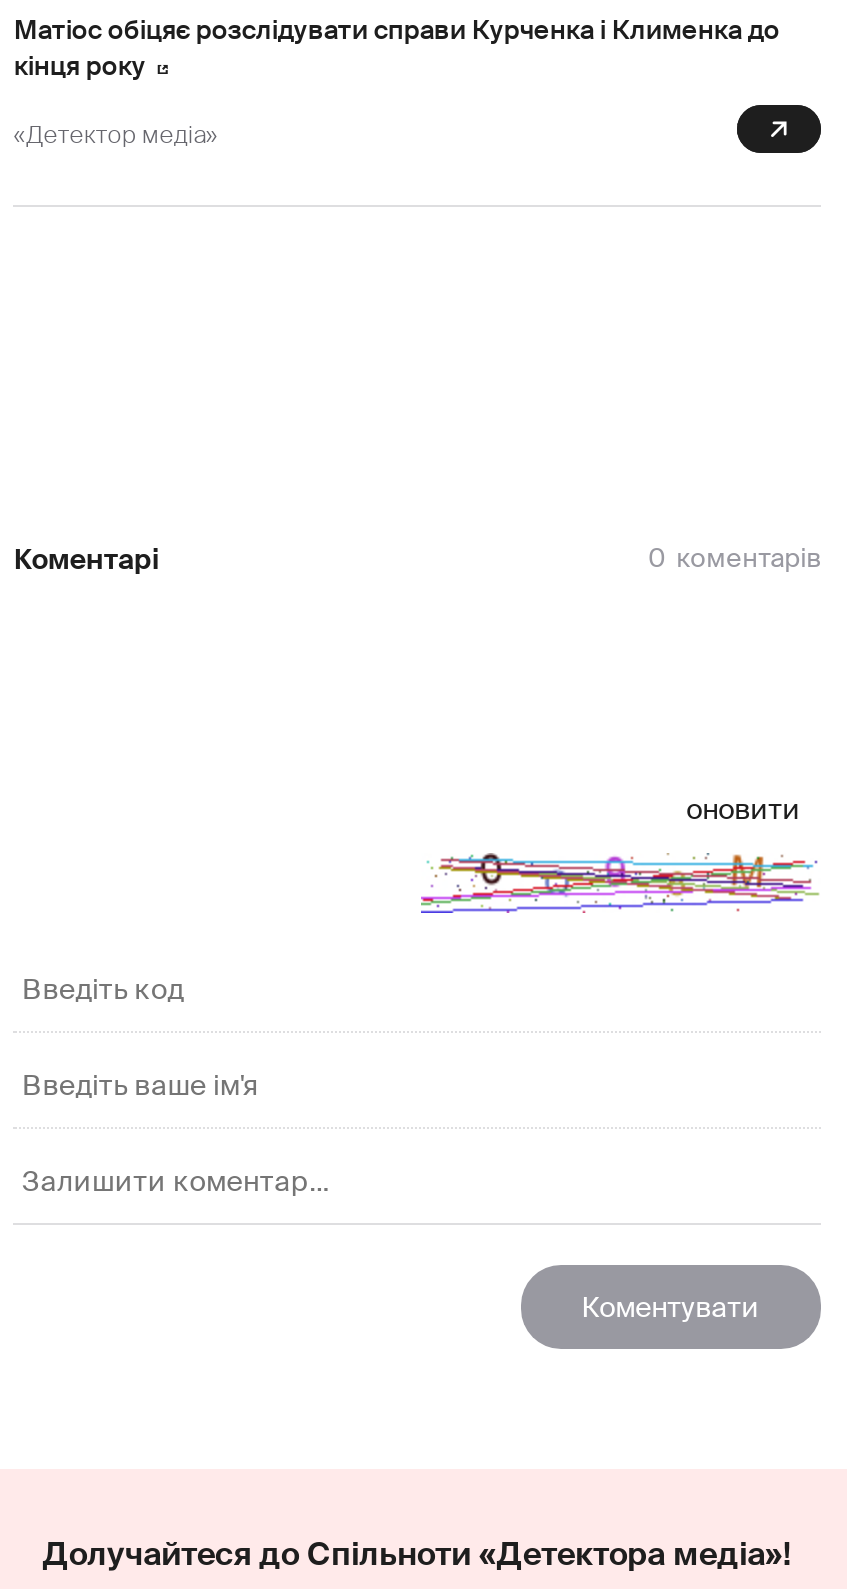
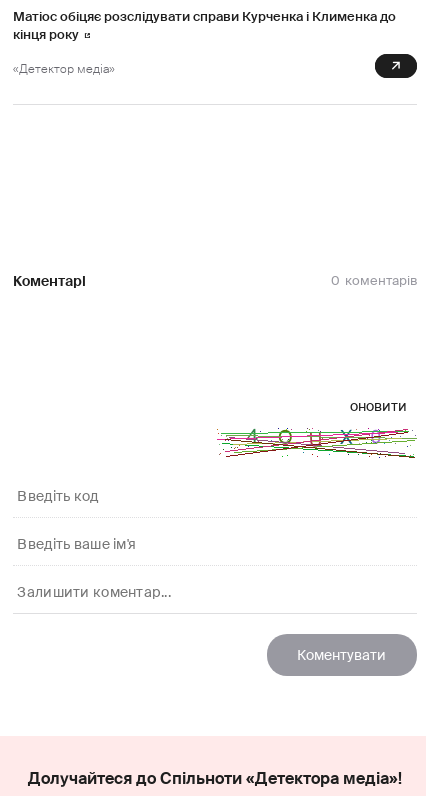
- [image]
+ [image]
